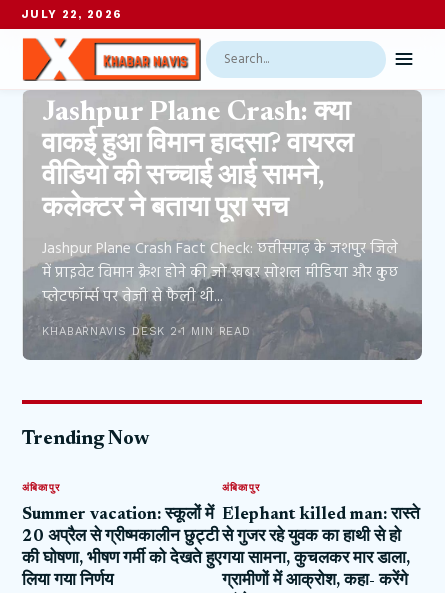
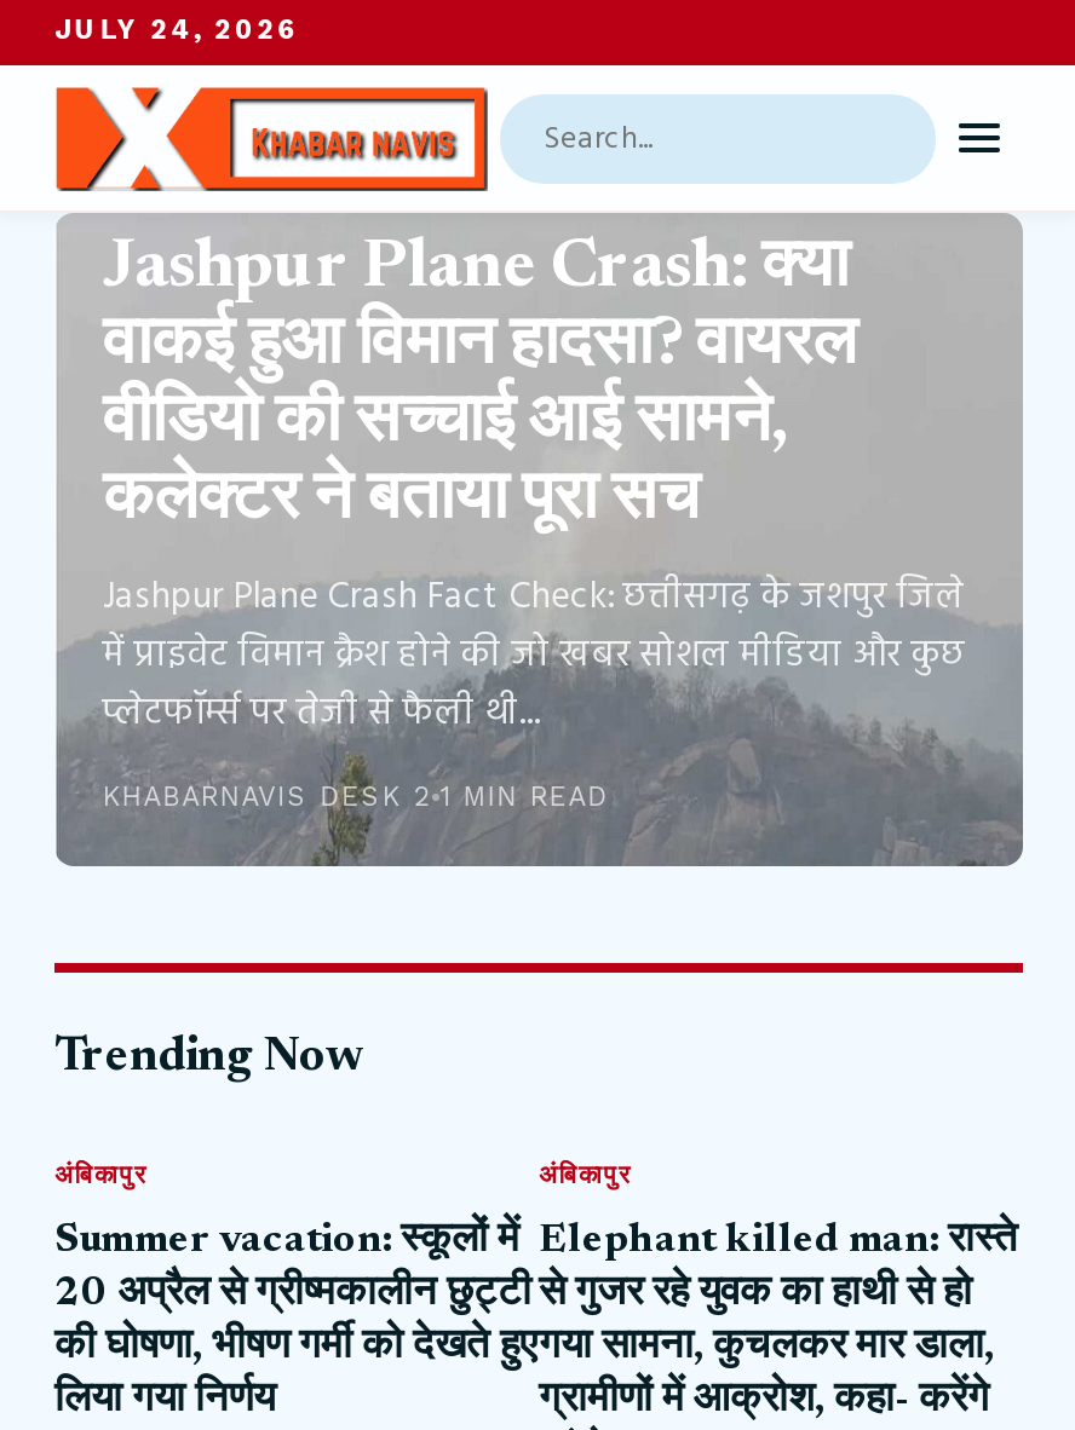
- JULY 22, 2026
+ JULY 24, 2026
